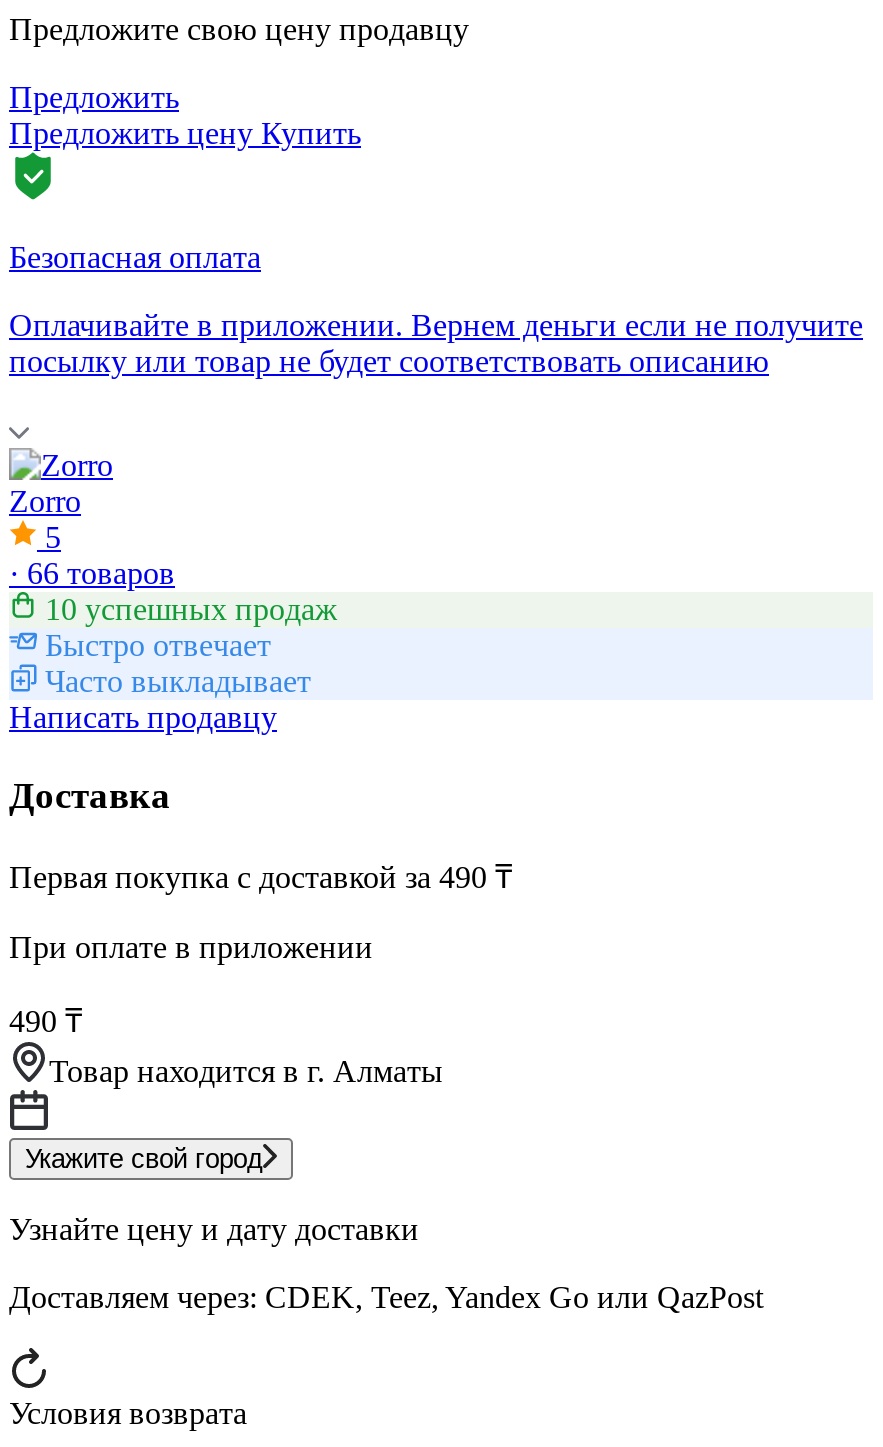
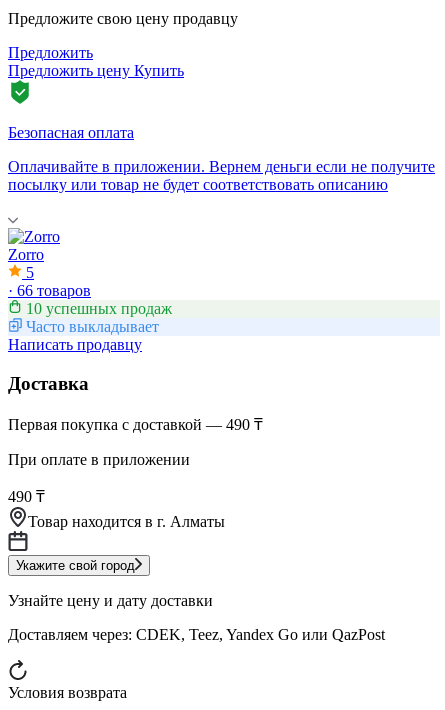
- Быстро отвечает

- Первая покупка с доставкой за 490 ₸
+ Первая покупка с доставкой — 490 ₸
